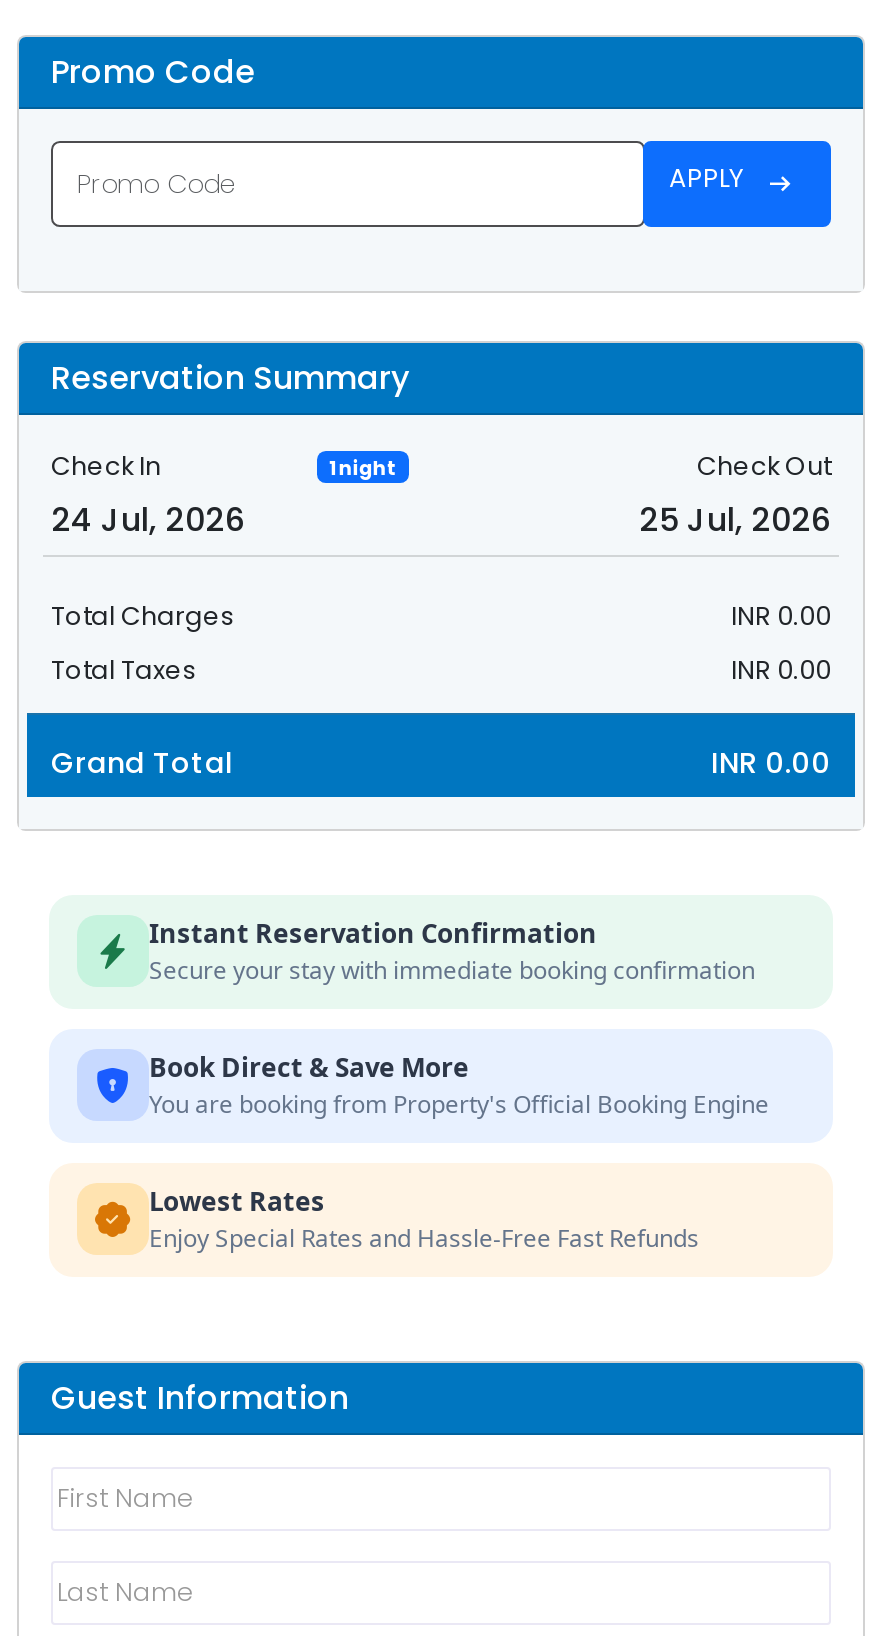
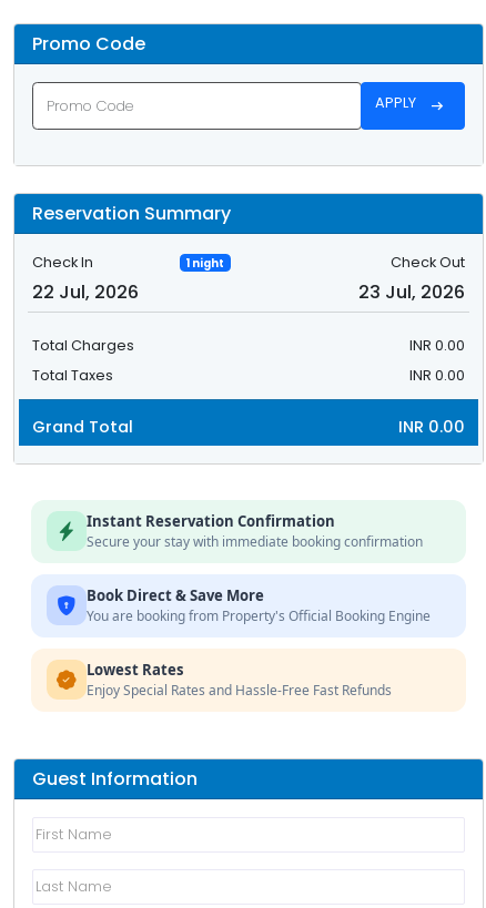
- 24 Jul, 2026
+ 22 Jul, 2026

- 25 Jul, 2026
+ 23 Jul, 2026
